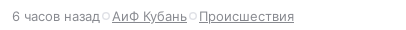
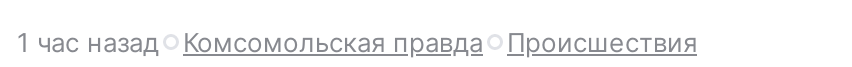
- 6 часов назад
- АиФ Кубань
+ 1 час назад
+ Комсомольская правда
